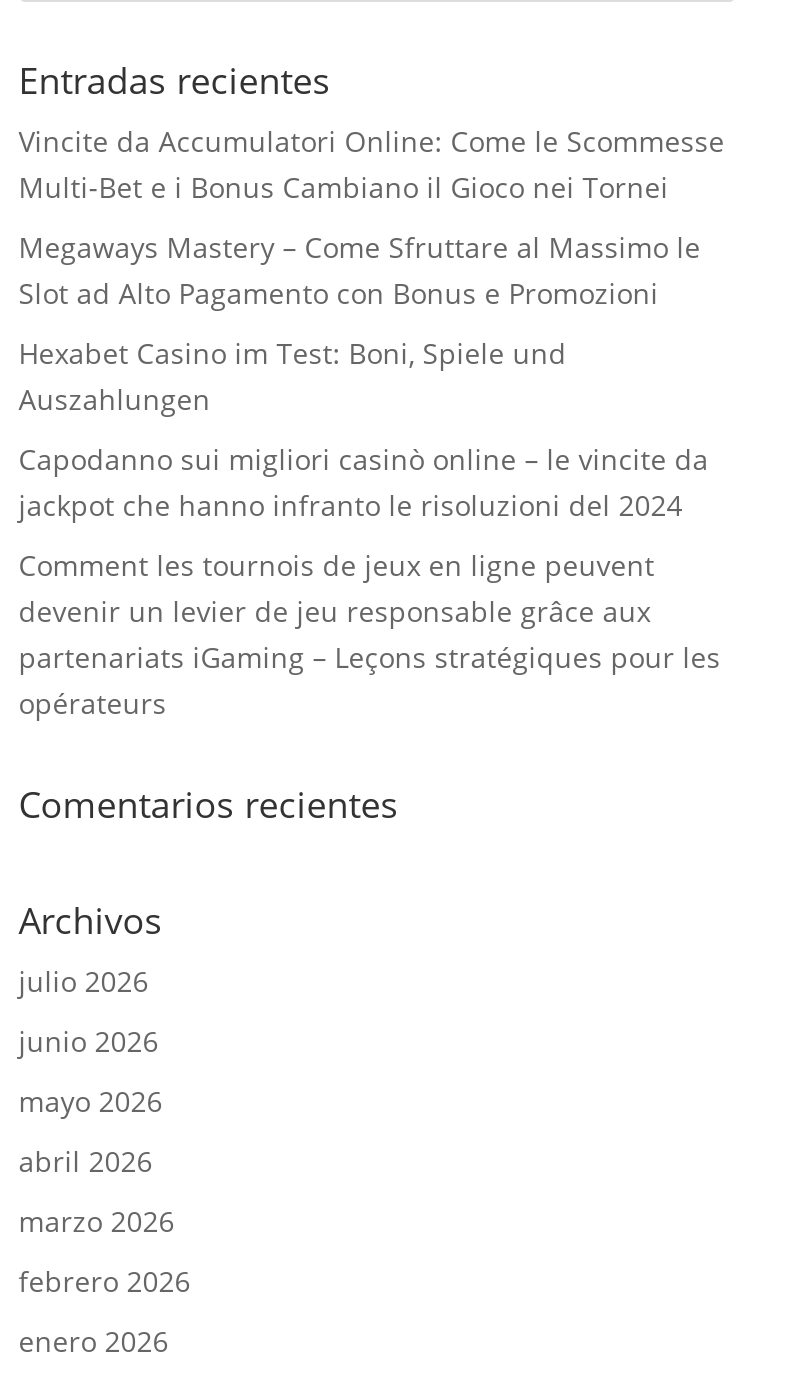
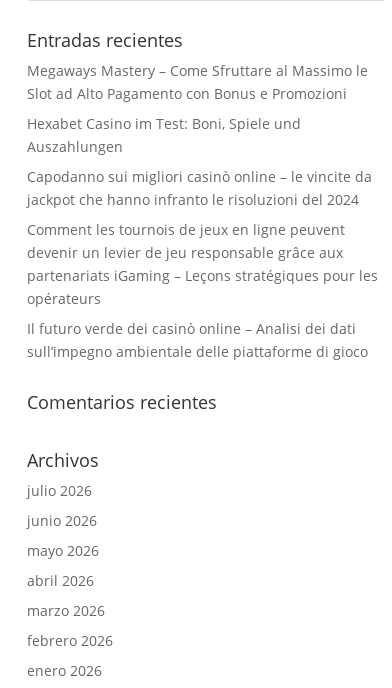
- Vincite da Accumulatori Online: Come le Scommesse
- Multi‑Bet e i Bonus Cambiano il Gioco nei Tornei

moved up: Megaways Mastery – Come Sfruttare al Massimo le | Slot ad Alto Pagamento con Bonus e Promozioni | Hexabet Casino im Test: Boni, Spiele und | ... | partenariats iGaming – Leçons stratégiques pour les | opérateurs

+ Il futuro verde dei casinò online – Analisi dei dati
+ sull’impegno ambientale delle piattaforme di gioco
